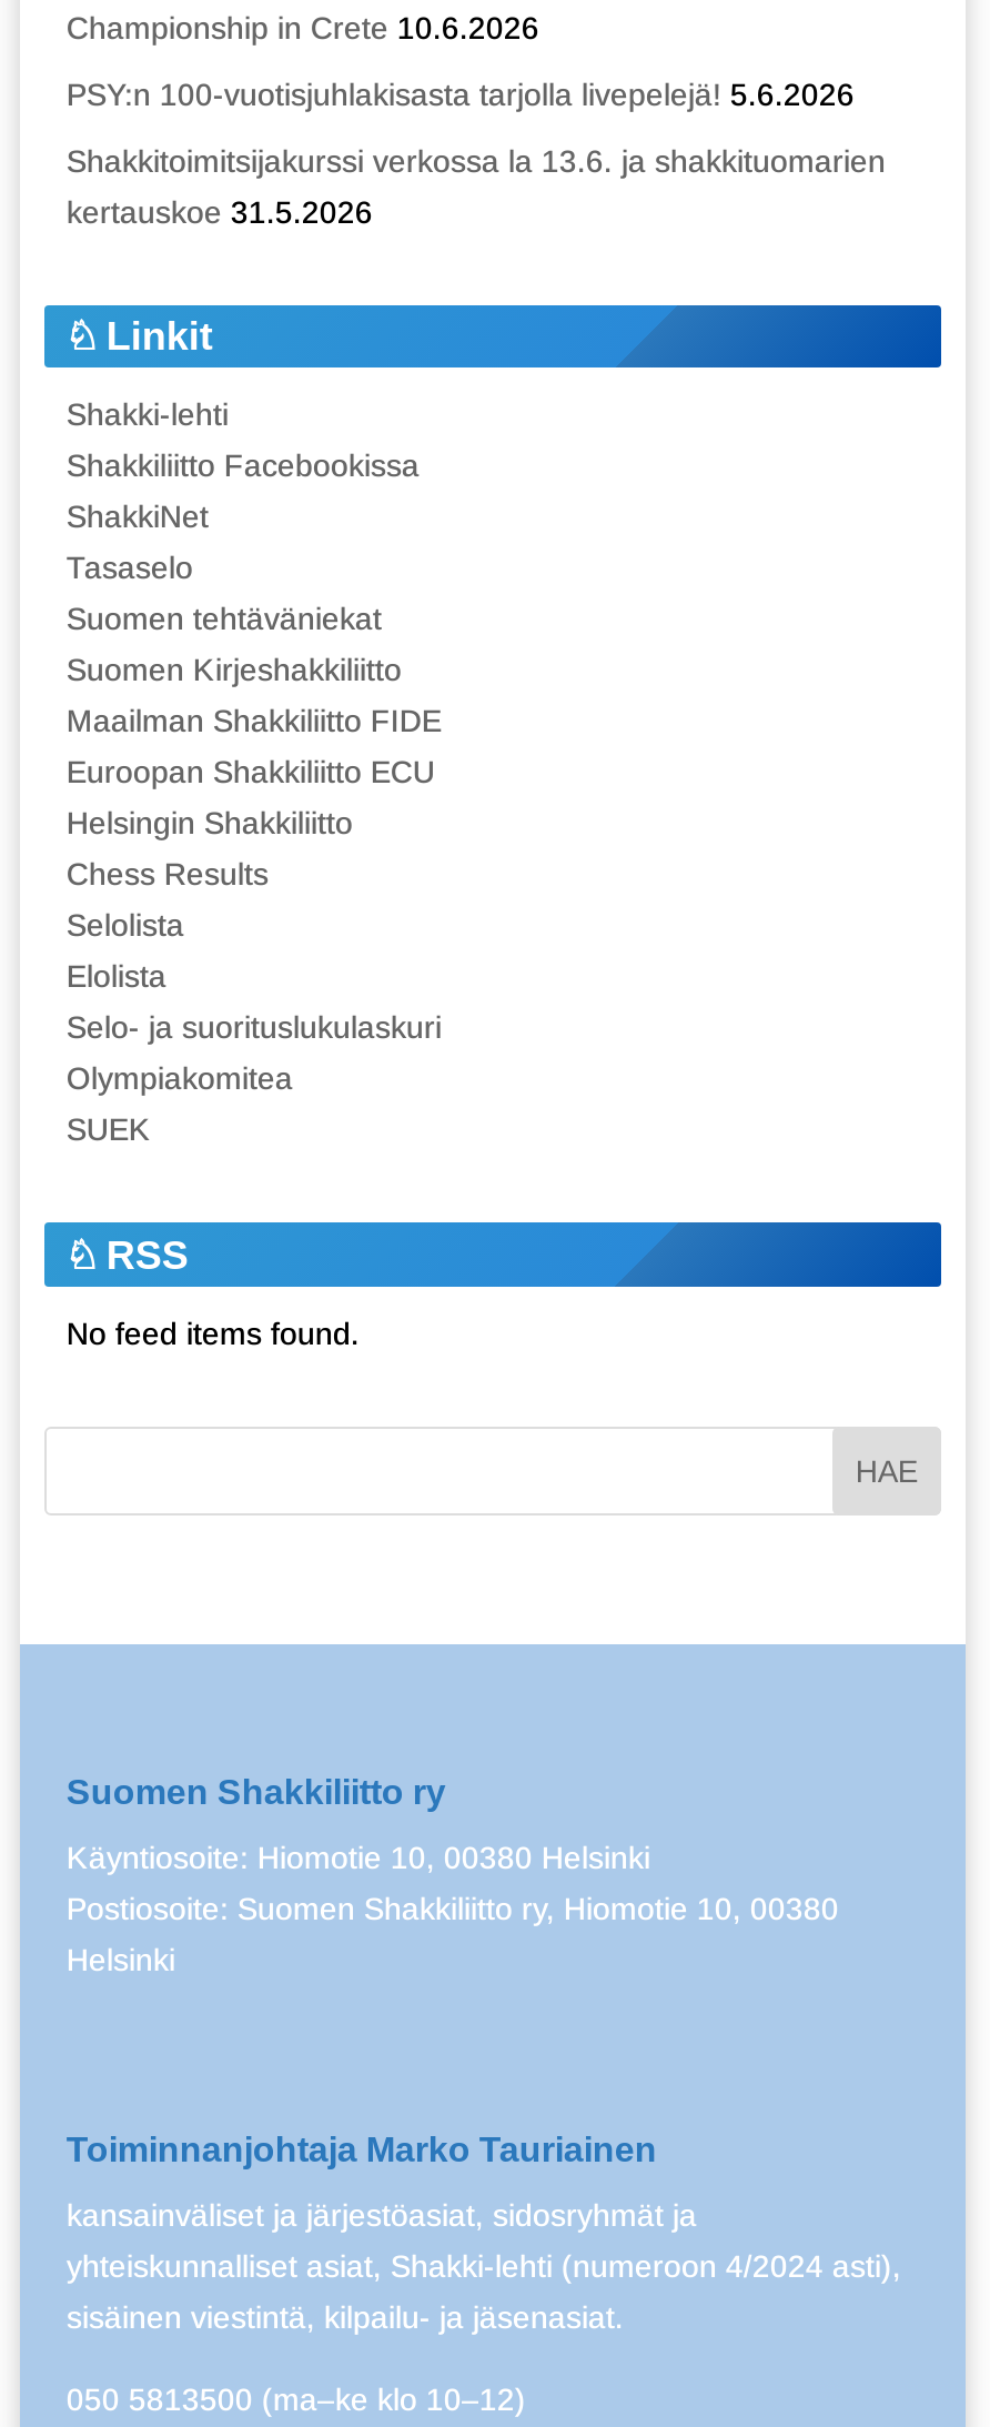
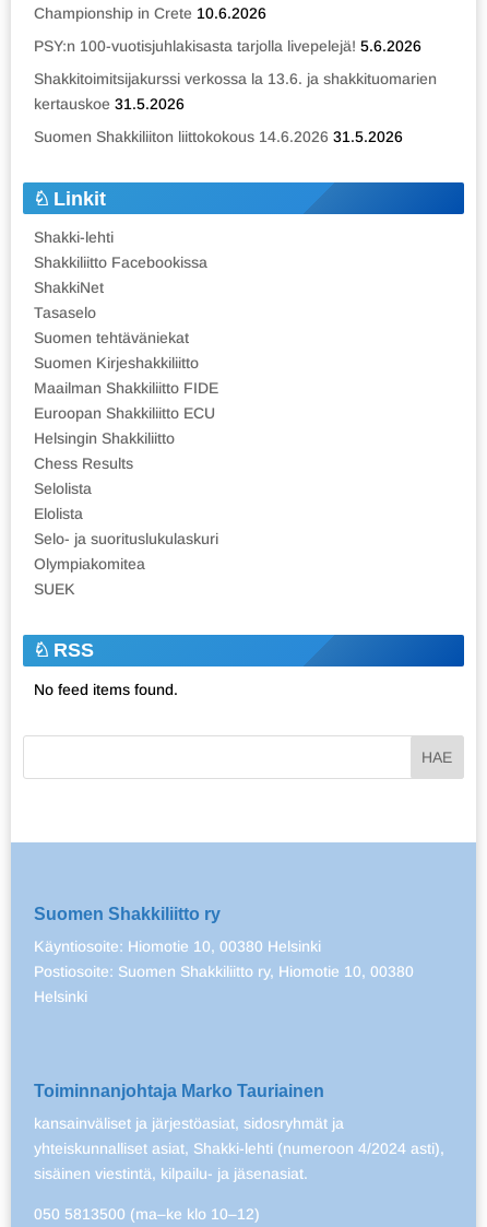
+ Suomen Shakkiliiton liittokokous 14.6.2026 31.5.2026
